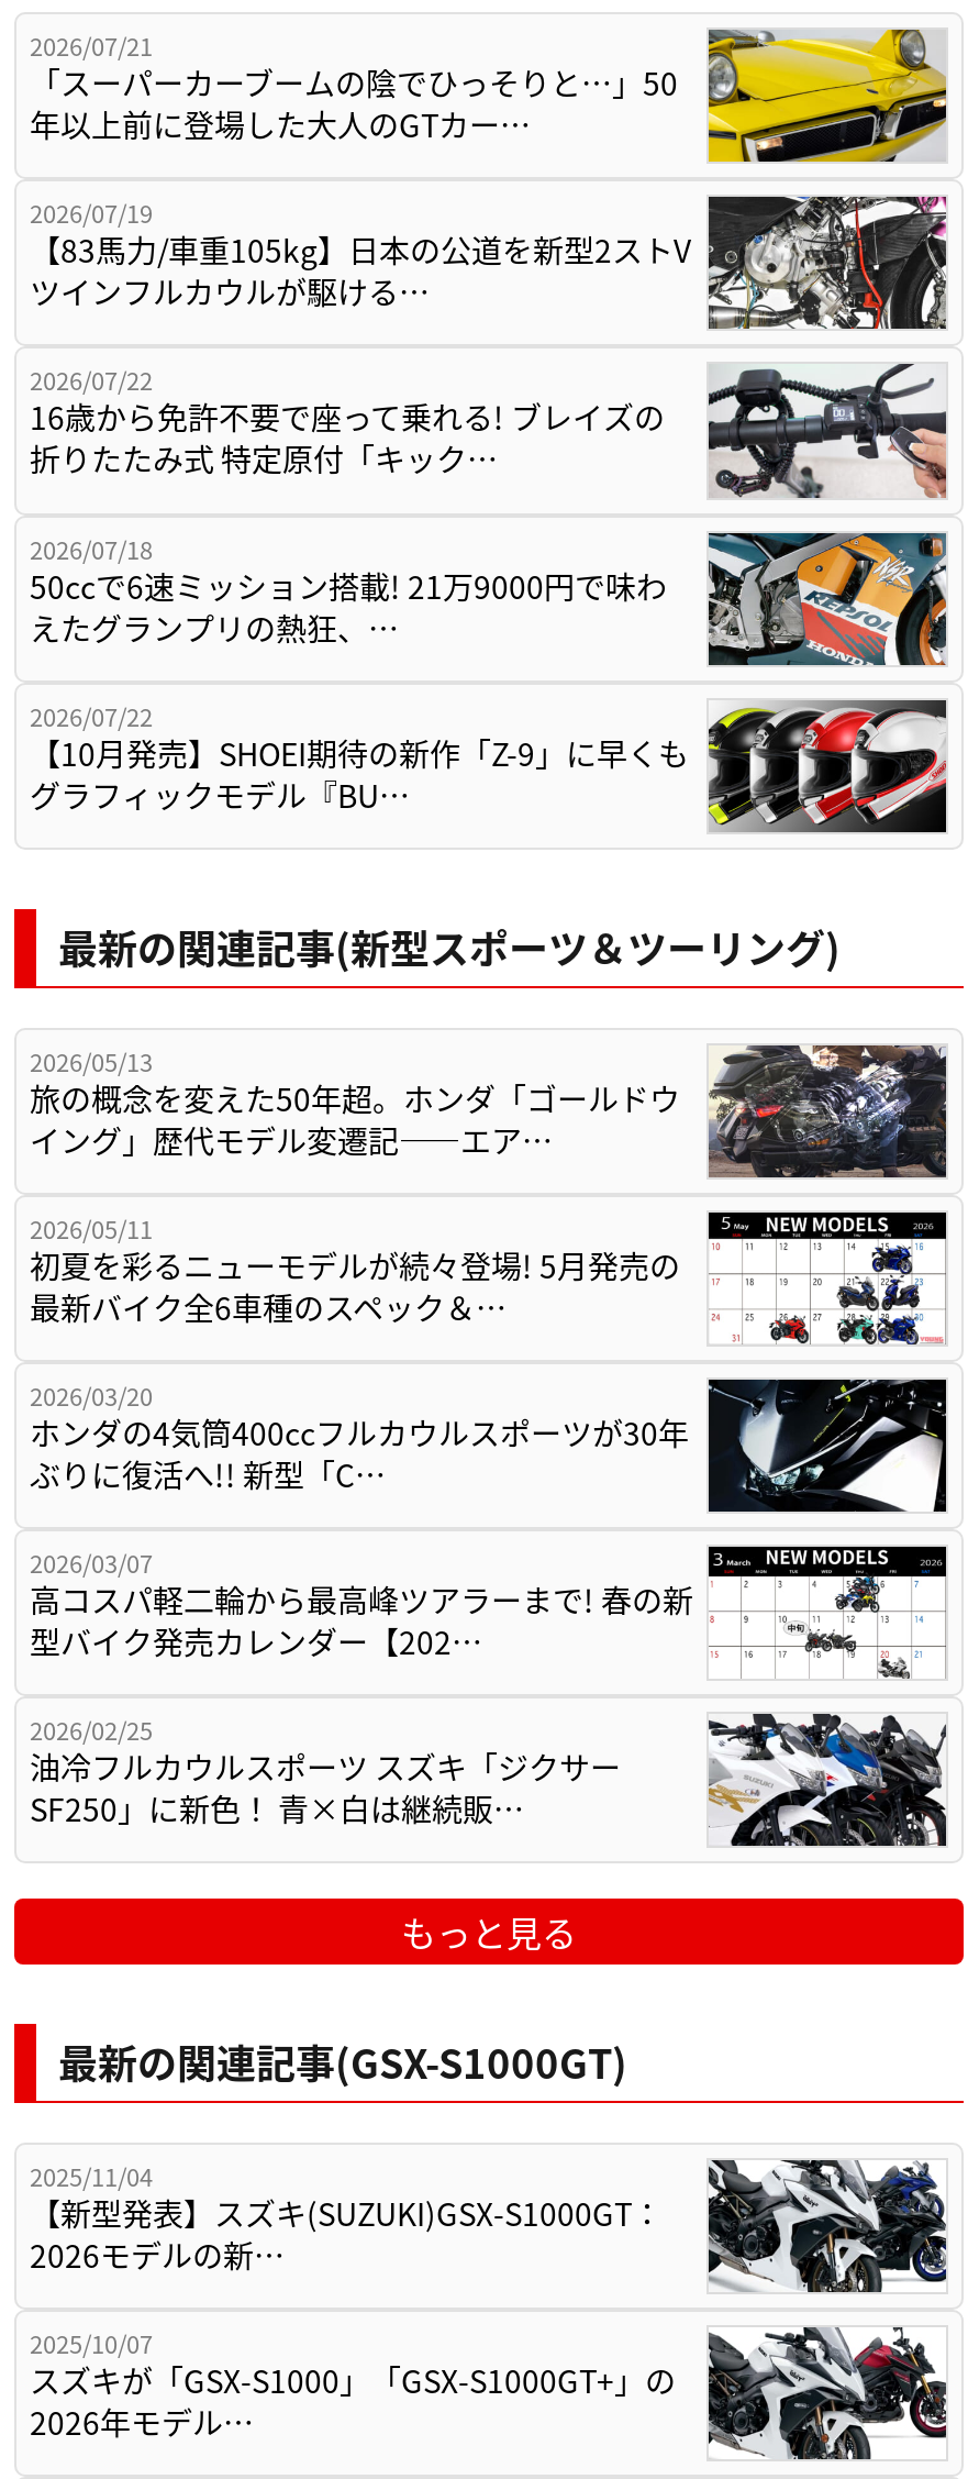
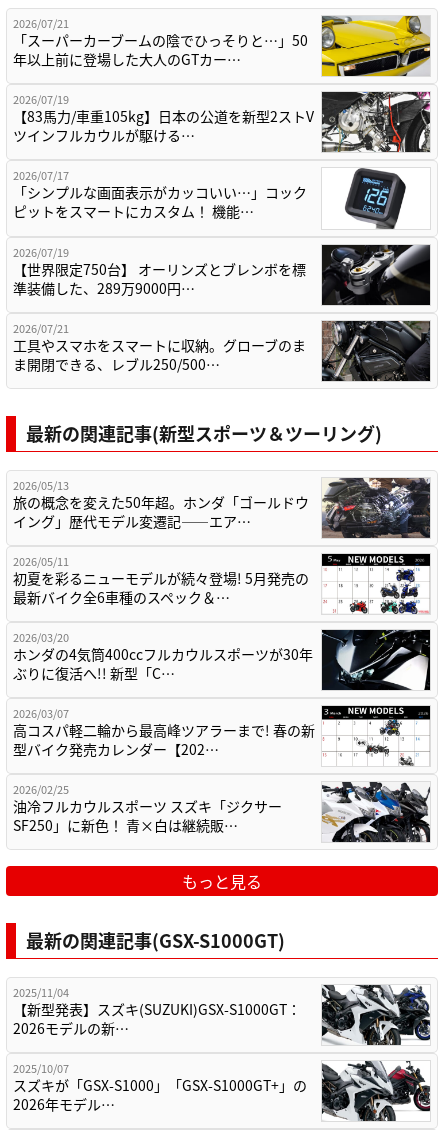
- [image]
- 2026/07/22
- 16歳から免許不要で座って乗れる! ブレイズの
- 折りたたみ式 特定原付「キック…
+ [image]
+ 2026/07/17
+ 「シンプルな画面表示がカッコいい…」コック
+ ピットをスマートにカスタム！ 機能…

- [image]
- 2026/07/18
- 50ccで6速ミッション搭載! 21万9000円で味わ
- えたグランプリの熱狂、…
+ [image]
+ 2026/07/19
+ 【世界限定750台】 オーリンズとブレンボを標
+ 準装備した、289万9000円…

- [image]
- 2026/07/22
- 【10月発売】SHOEI期待の新作「Z-9」に早くも
- グラフィックモデル『BU…
+ [image]
+ 2026/07/21
+ 工具やスマホをスマートに収納。グローブのま
+ ま開閉できる、レブル250/500…
